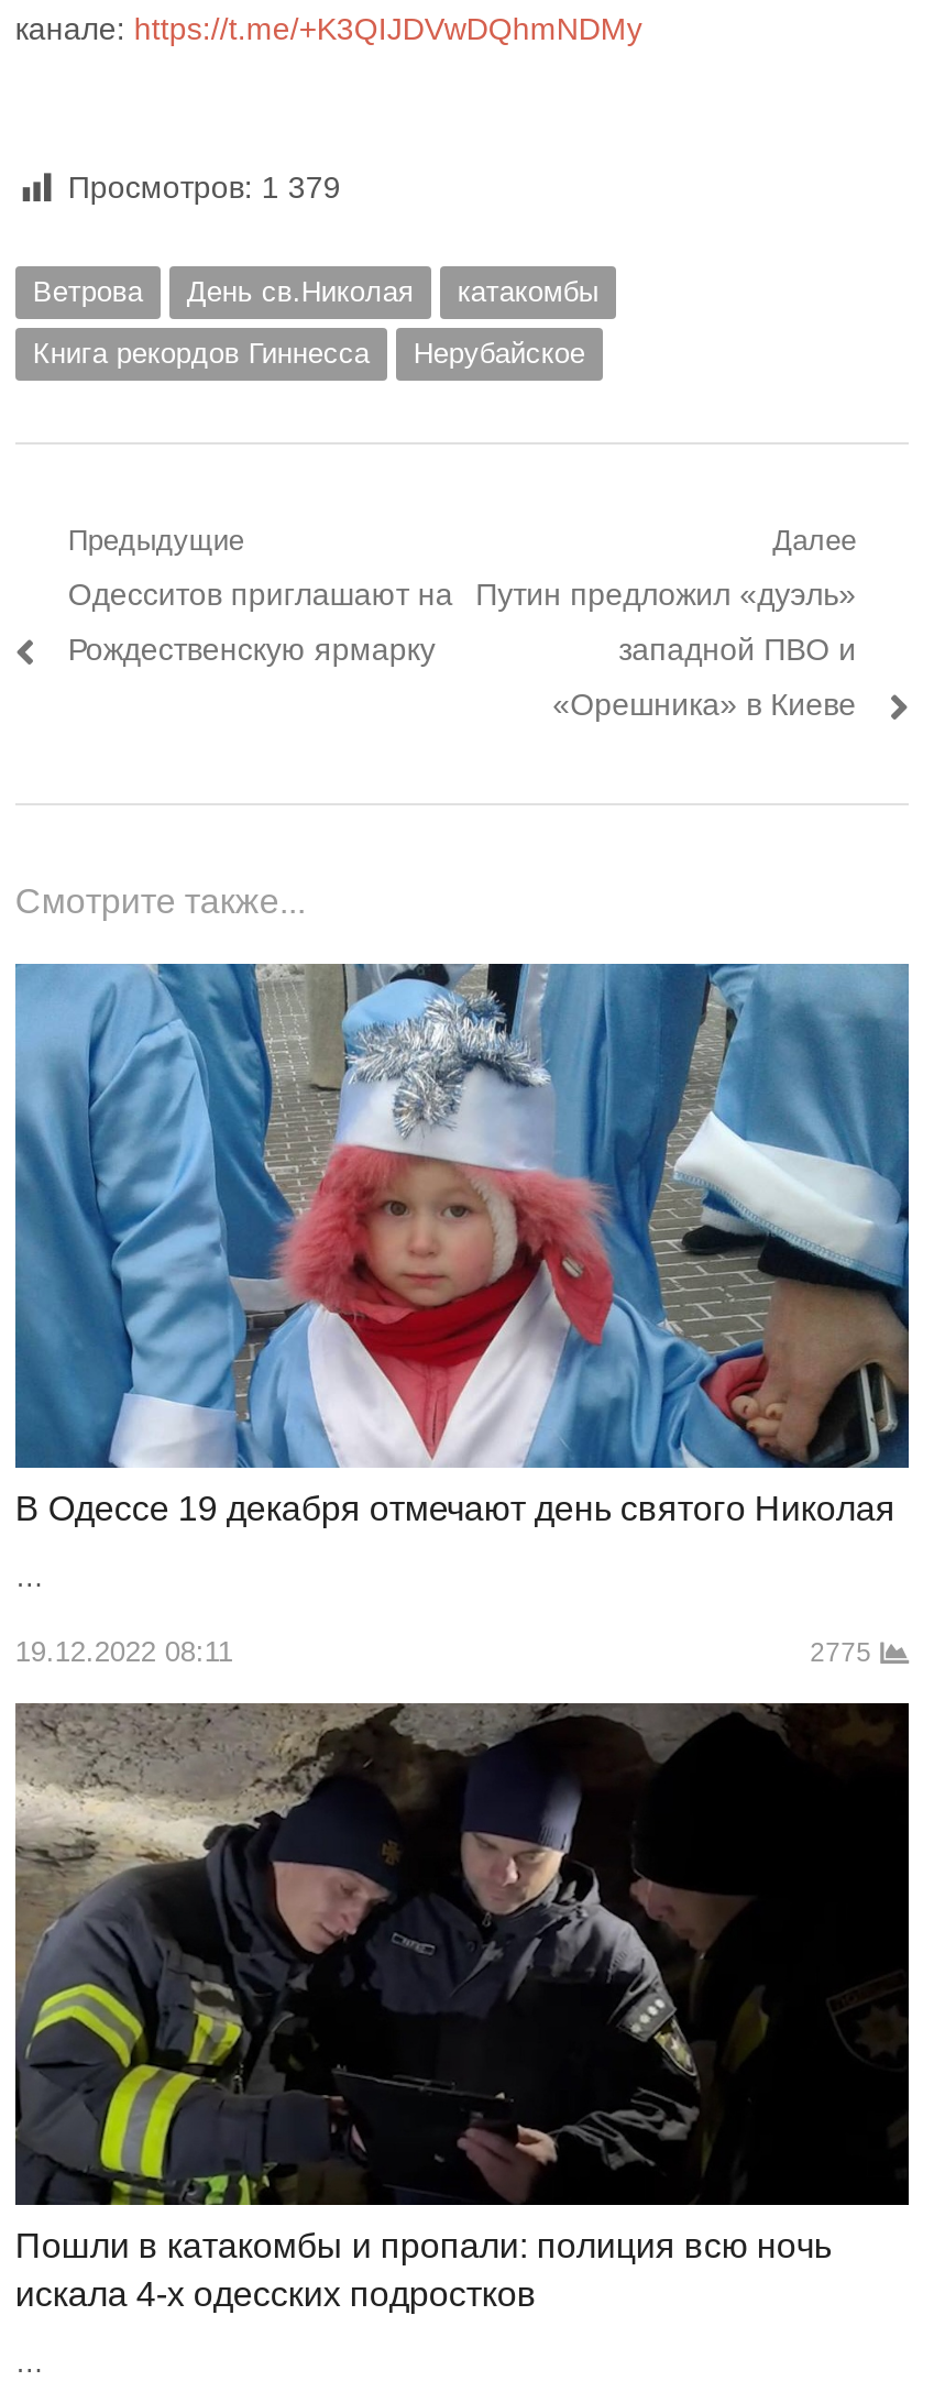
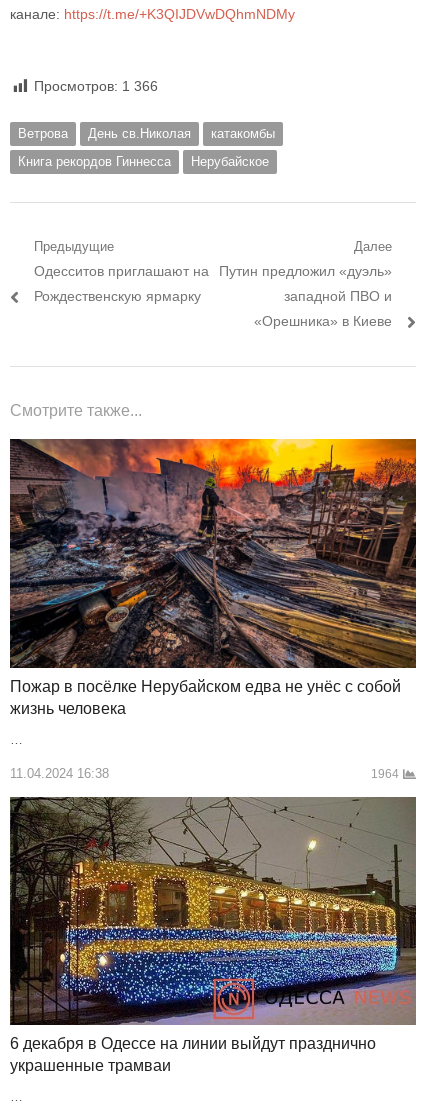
- Просмотров: 1 379
+ Просмотров: 1 366

- [image]
- В Одессе 19 декабря отмечают день святого Николая
+ [image]
+ Пожар в посёлке Нерубайском едва не унёс с собой
+ жизнь человека

- 19.12.2022 08:11
- 2775
+ 11.04.2024 16:38
+ 1964

- [image]
- Пошли в катакомбы и пропали: полиция всю ночь
- искала 4-х одесских подростков
+ [image]
+ 6 декабря в Одессе на линии выйдут празднично
+ украшенные трамваи
